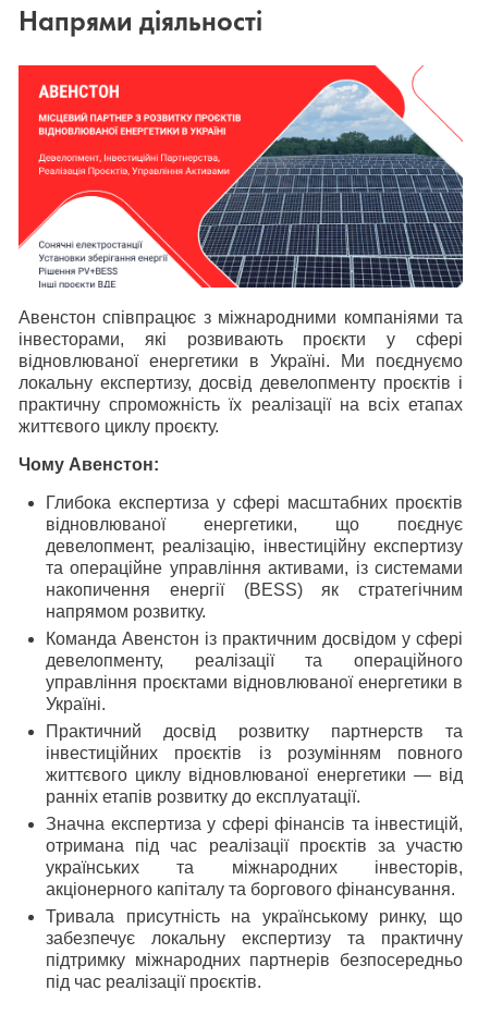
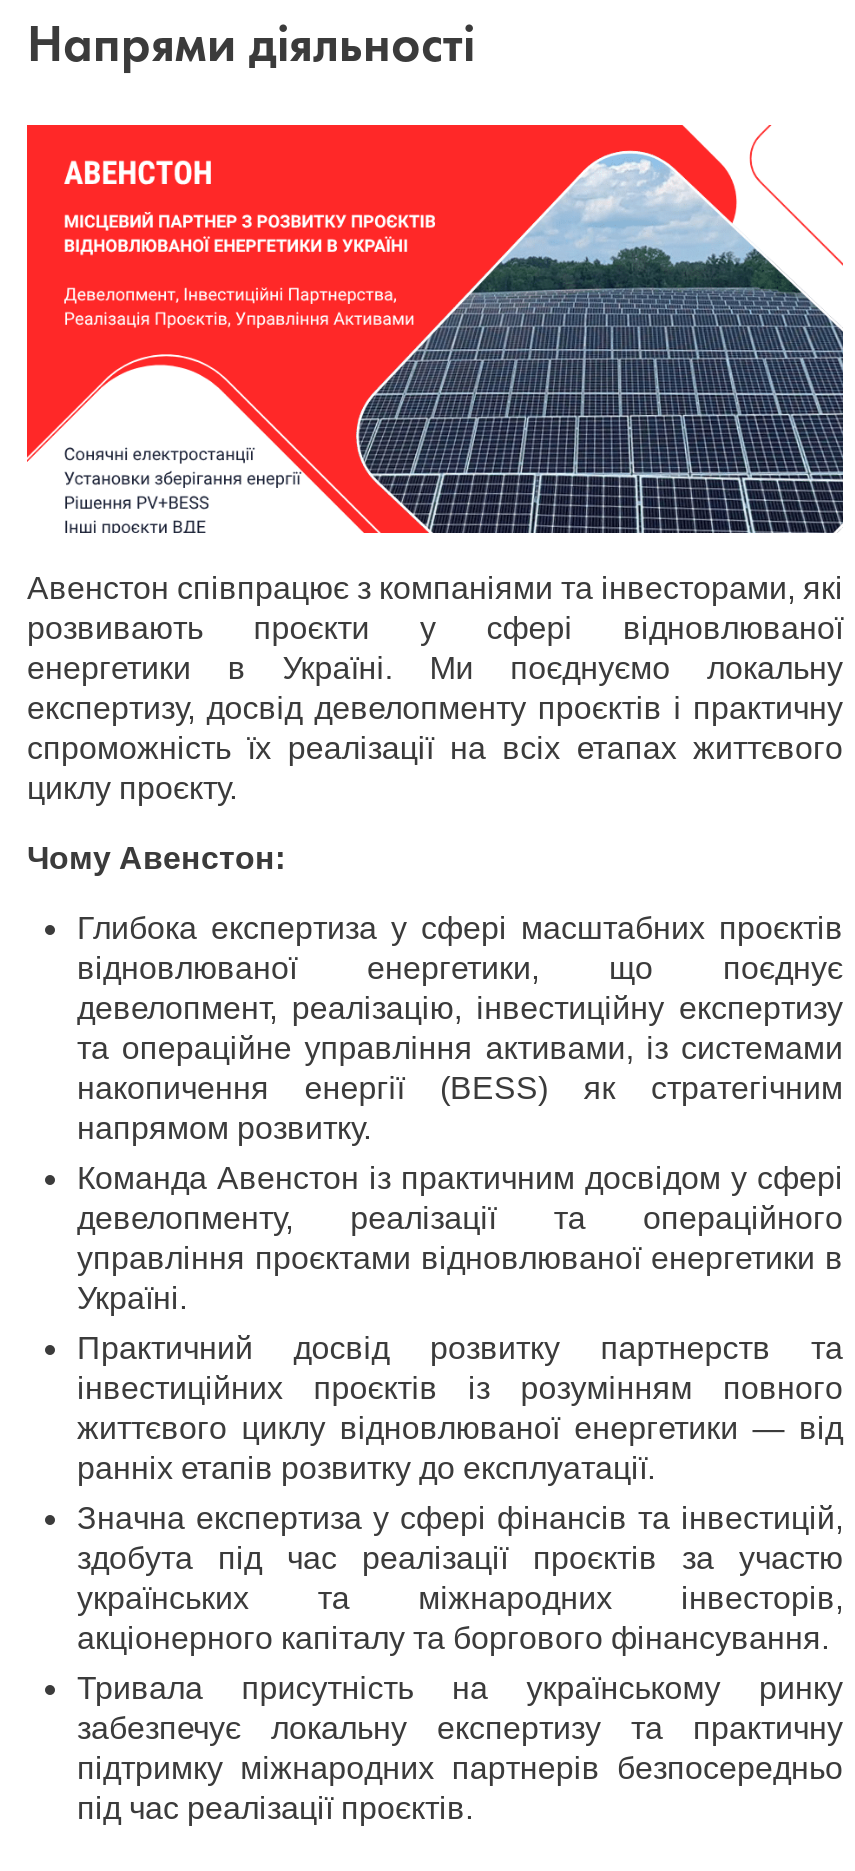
- Авенстон співпрацює з міжнародними компаніями та
- інвесторами, які розвивають проєкти у сфері
- відновлюваної енергетики в Україні. Ми поєднуємо
- локальну експертизу, досвід девелопменту проєктів і
- практичну спроможність їх реалізації на всіх етапах
- життєвого циклу проєкту.
+ Авенстон співпрацює з компаніями та інвесторами, які
+ розвивають проєкти у сфері відновлюваної
+ енергетики в Україні. Ми поєднуємо локальну
+ експертизу, досвід девелопменту проєктів і практичну
+ спроможність їх реалізації на всіх етапах життєвого
+ циклу проєкту.

- отримана під час реалізації проєктів за участю
+ здобута під час реалізації проєктів за участю

- Тривала присутність на українському ринку, що
+ Тривала присутність на українському ринку
